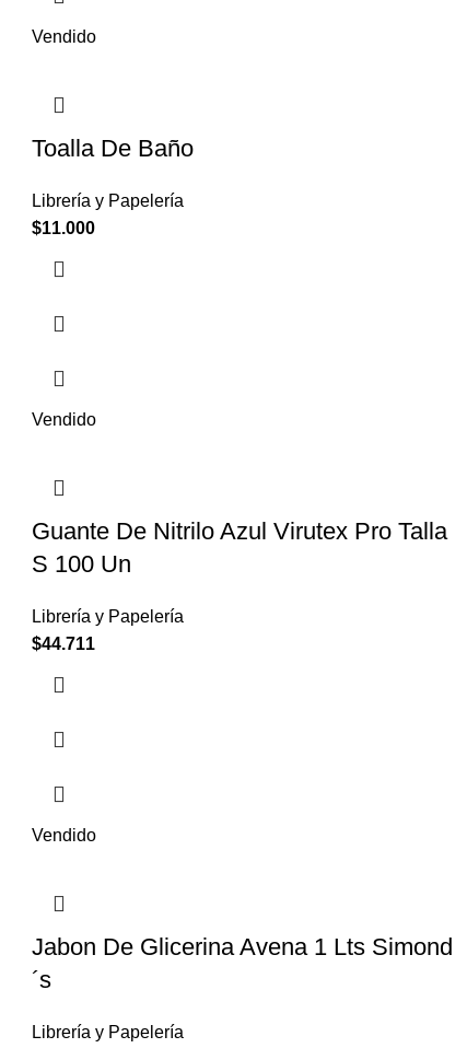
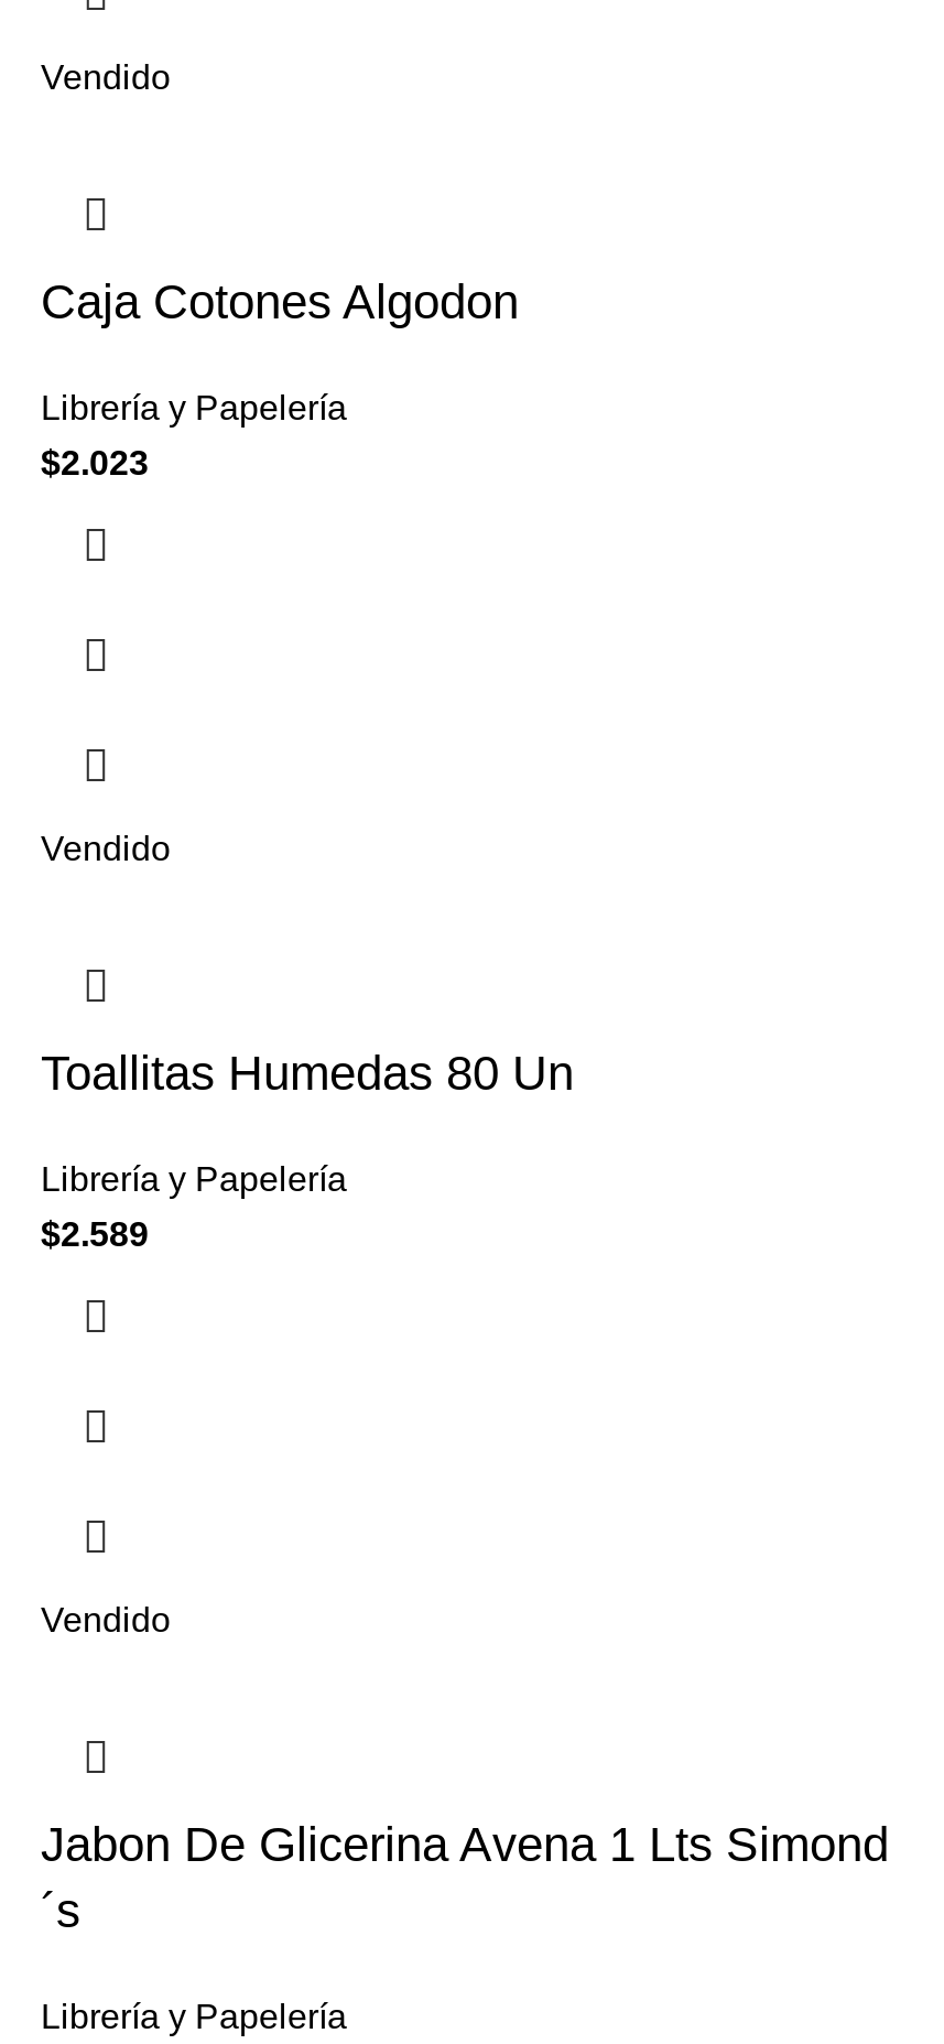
- Toalla De Baño
+ Caja Cotones Algodon

- $11.000
+ $2.023

- Guante De Nitrilo Azul Virutex Pro Talla
- S 100 Un
+ Toallitas Humedas 80 Un

- $44.711
+ $2.589
